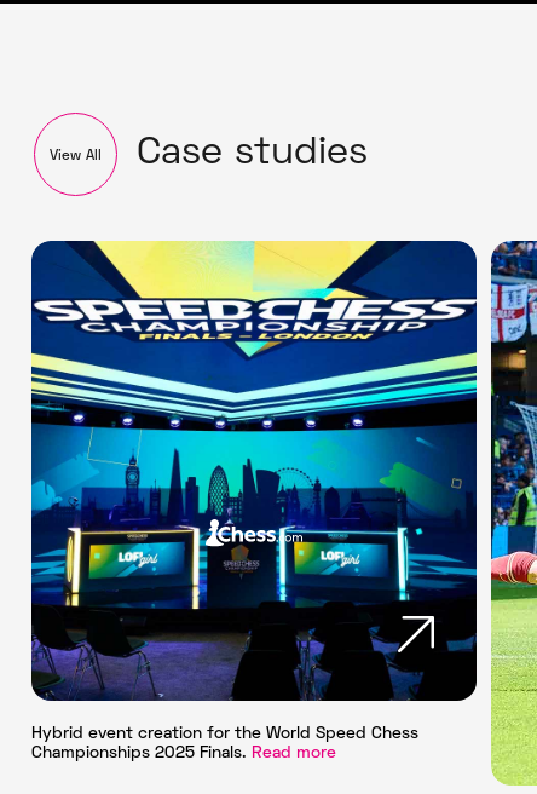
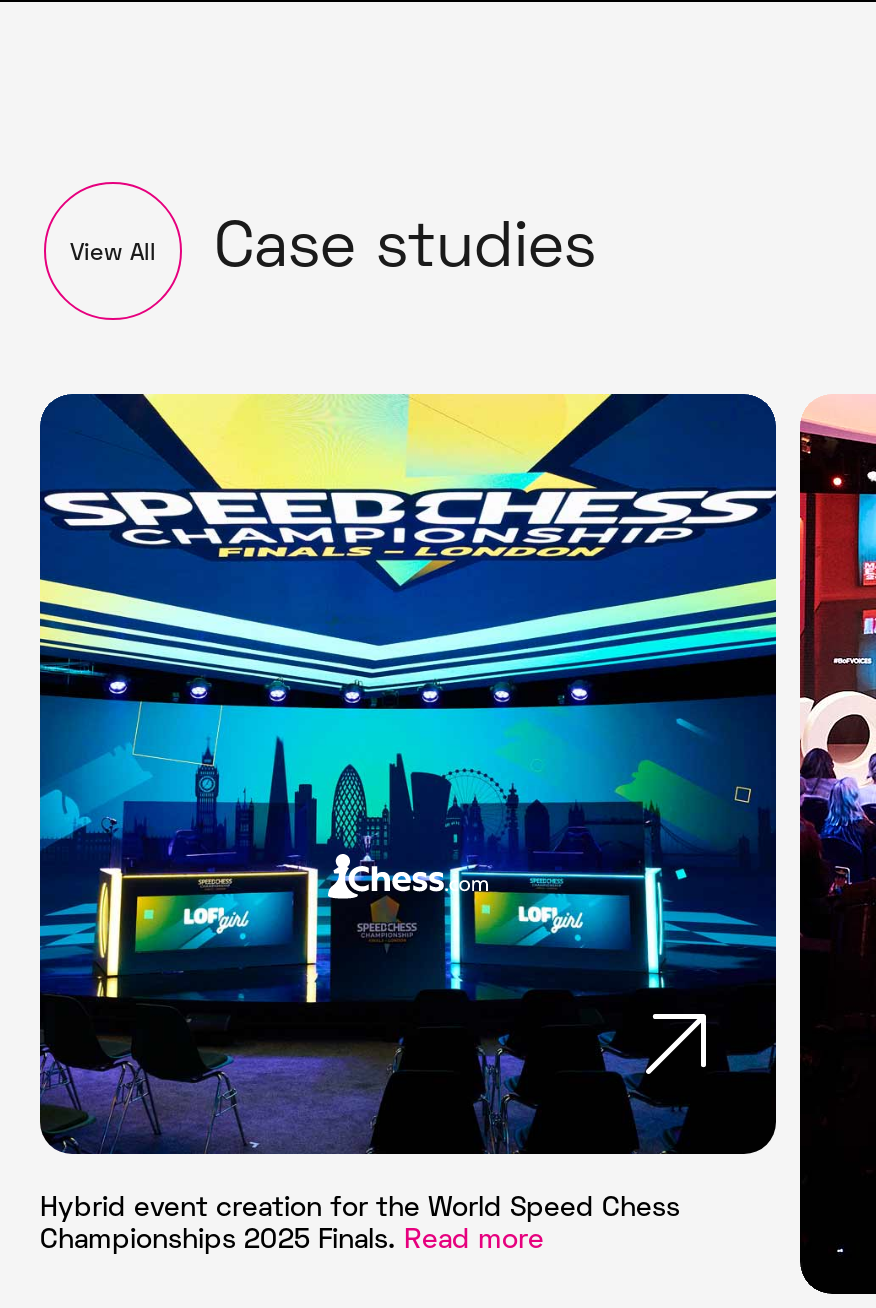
- [image]
+ [image]
